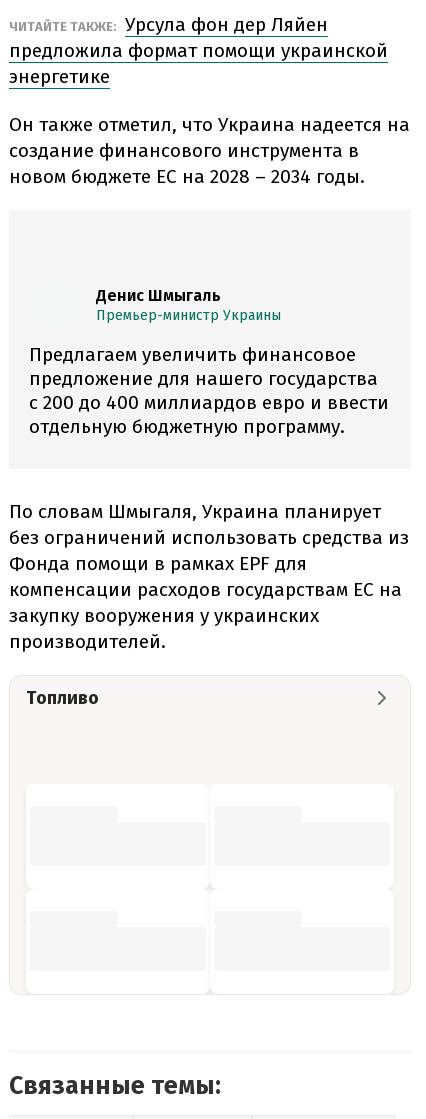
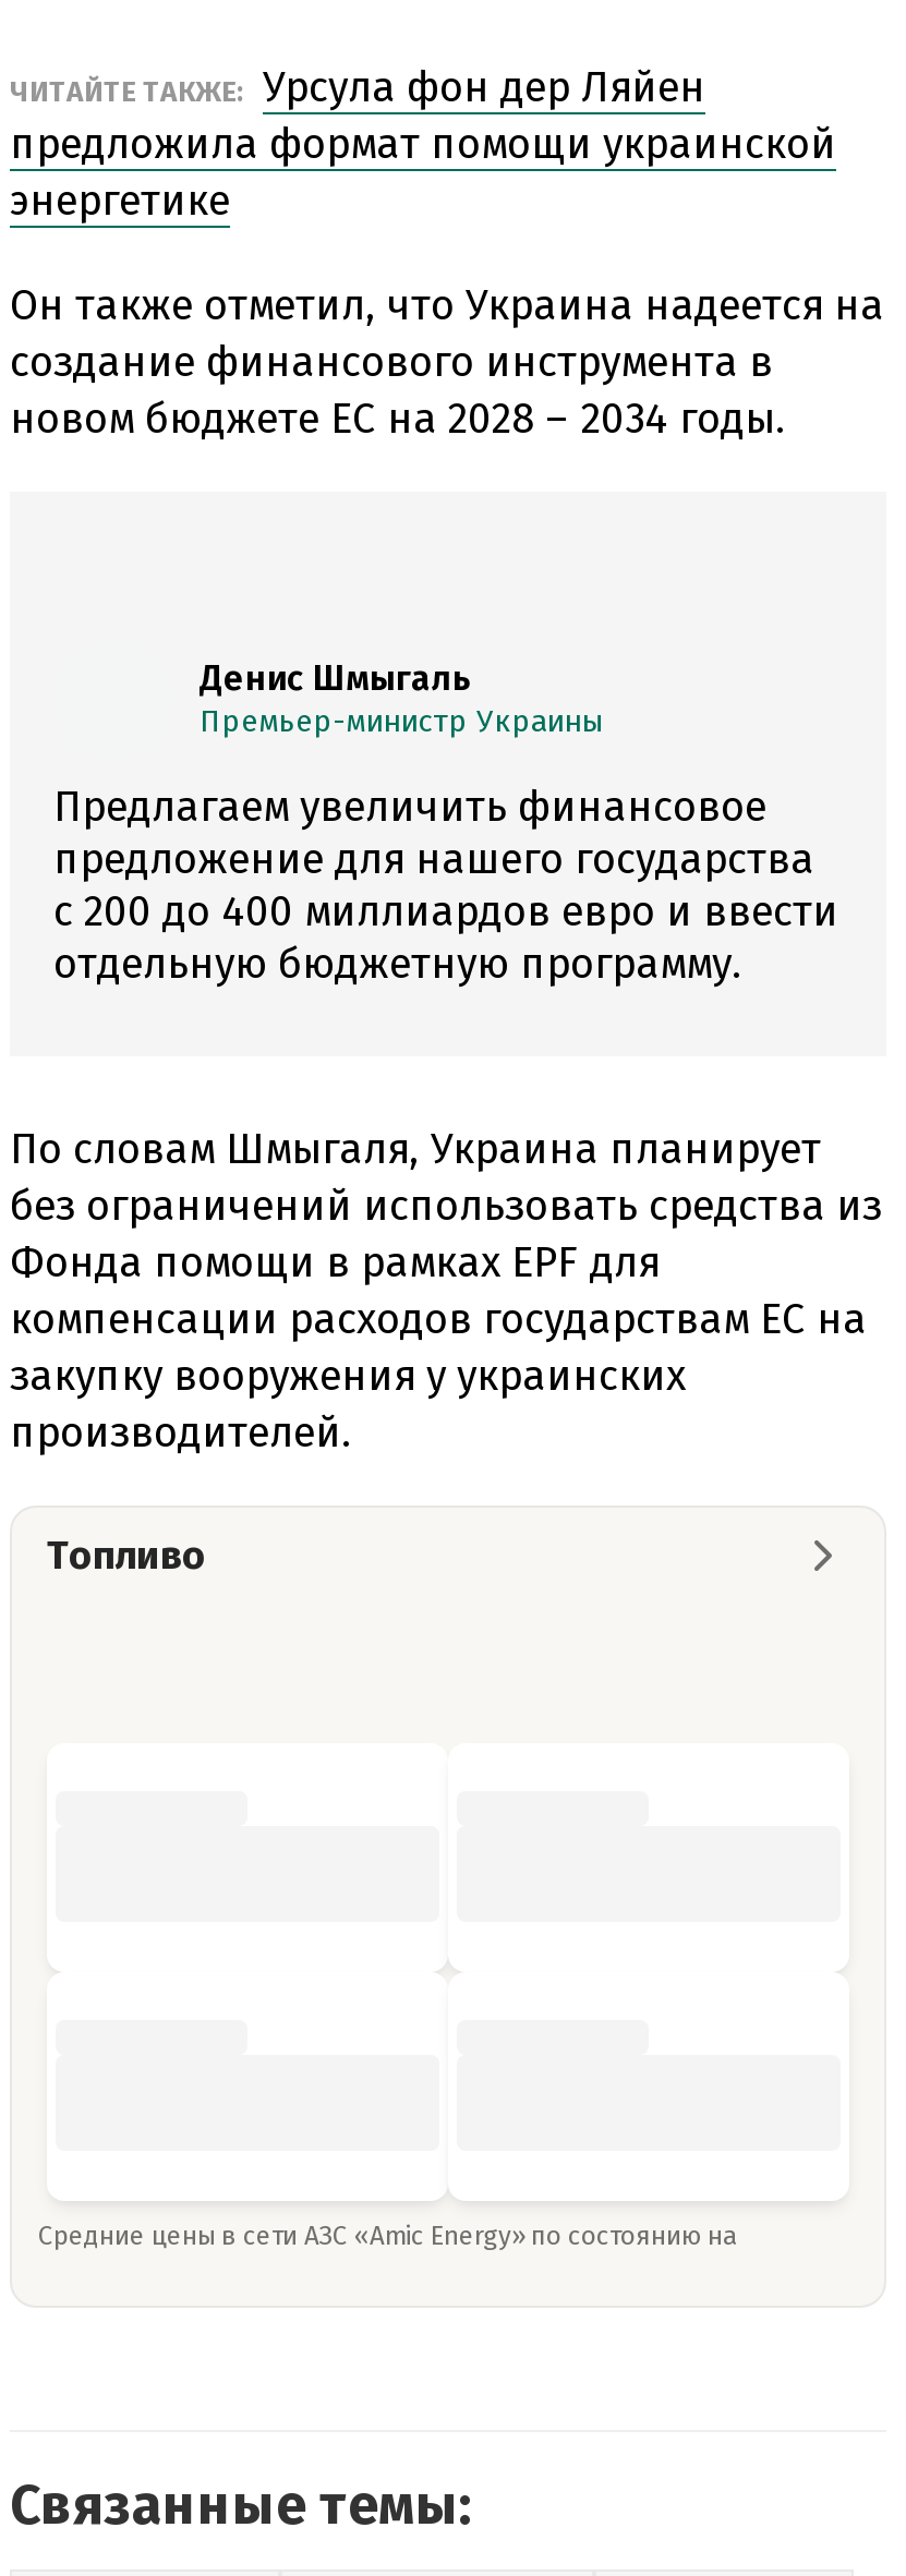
+ Средние цены в сети АЗС «Amic Energy» по состоянию на
